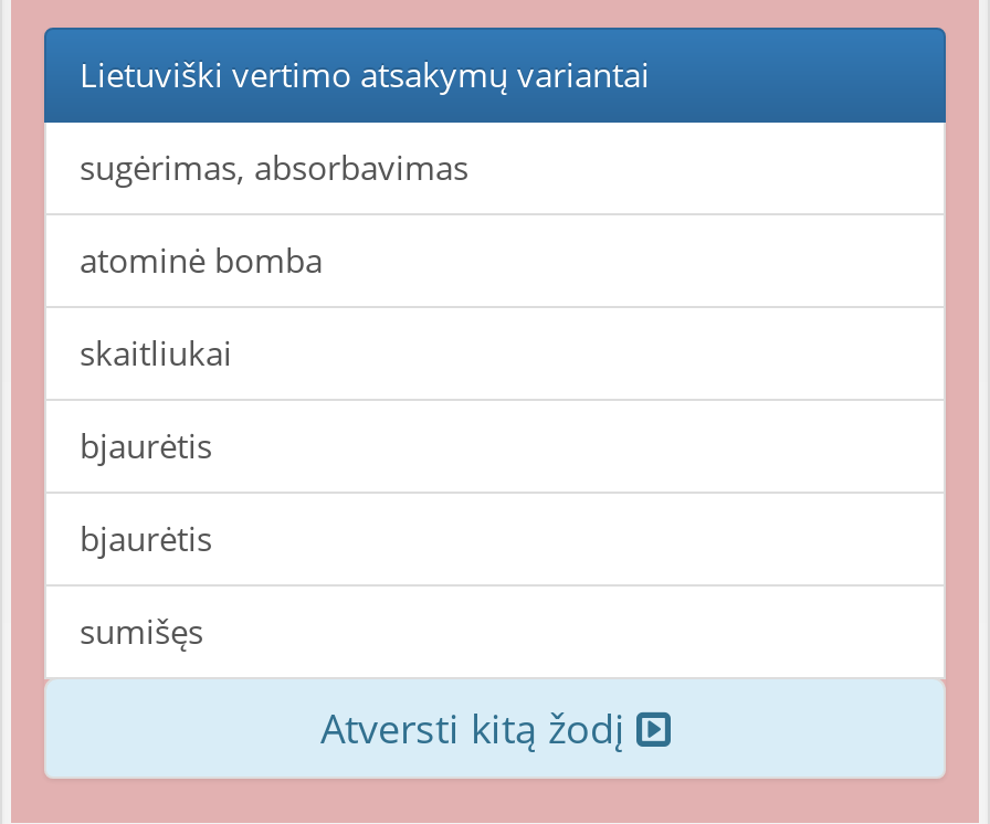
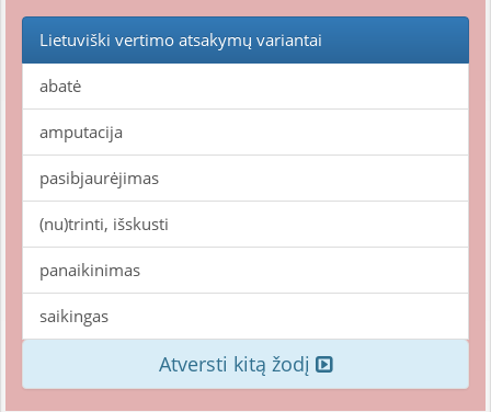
- sugėrimas, absorbavimas
+ abatė

- atominė bomba
+ amputacija

- skaitliukai
+ pasibjaurėjimas

- bjaurėtis
+ (nu)trinti, išskusti

- bjaurėtis
+ panaikinimas

- sumišęs
+ saikingas
